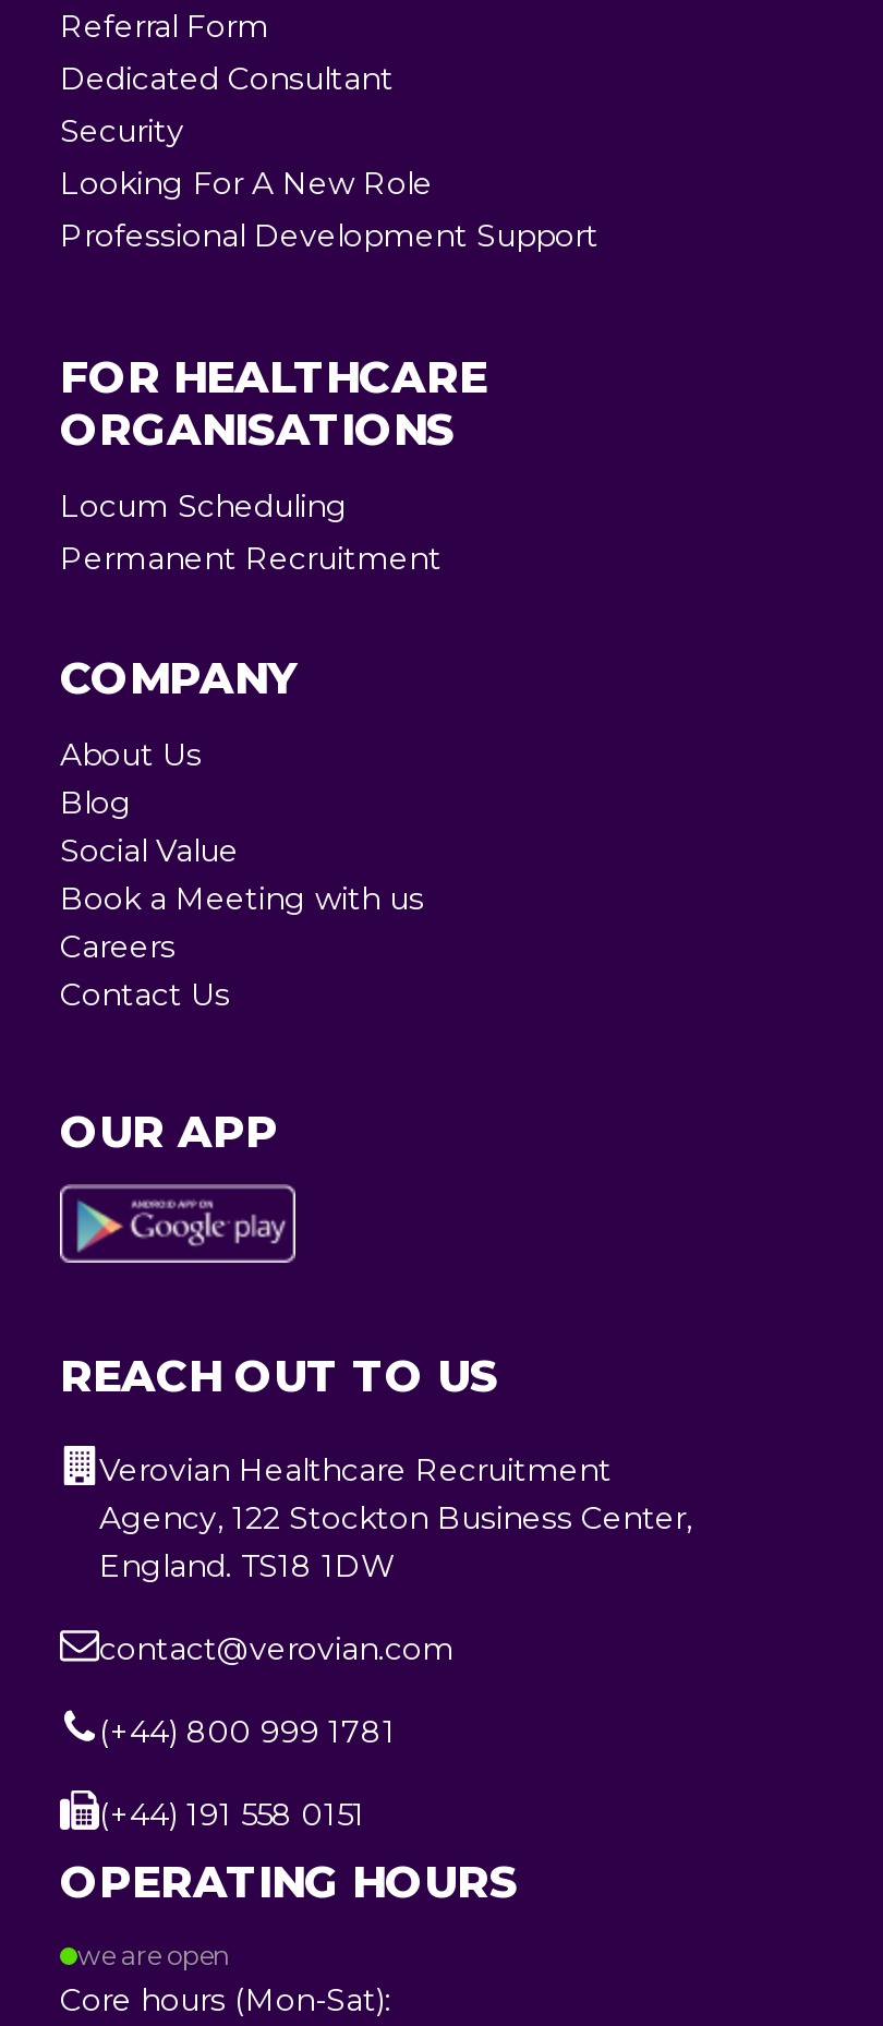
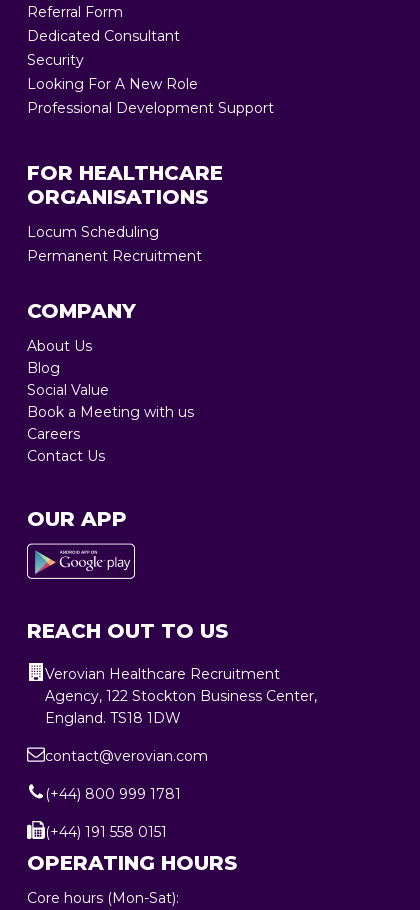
- we are open
